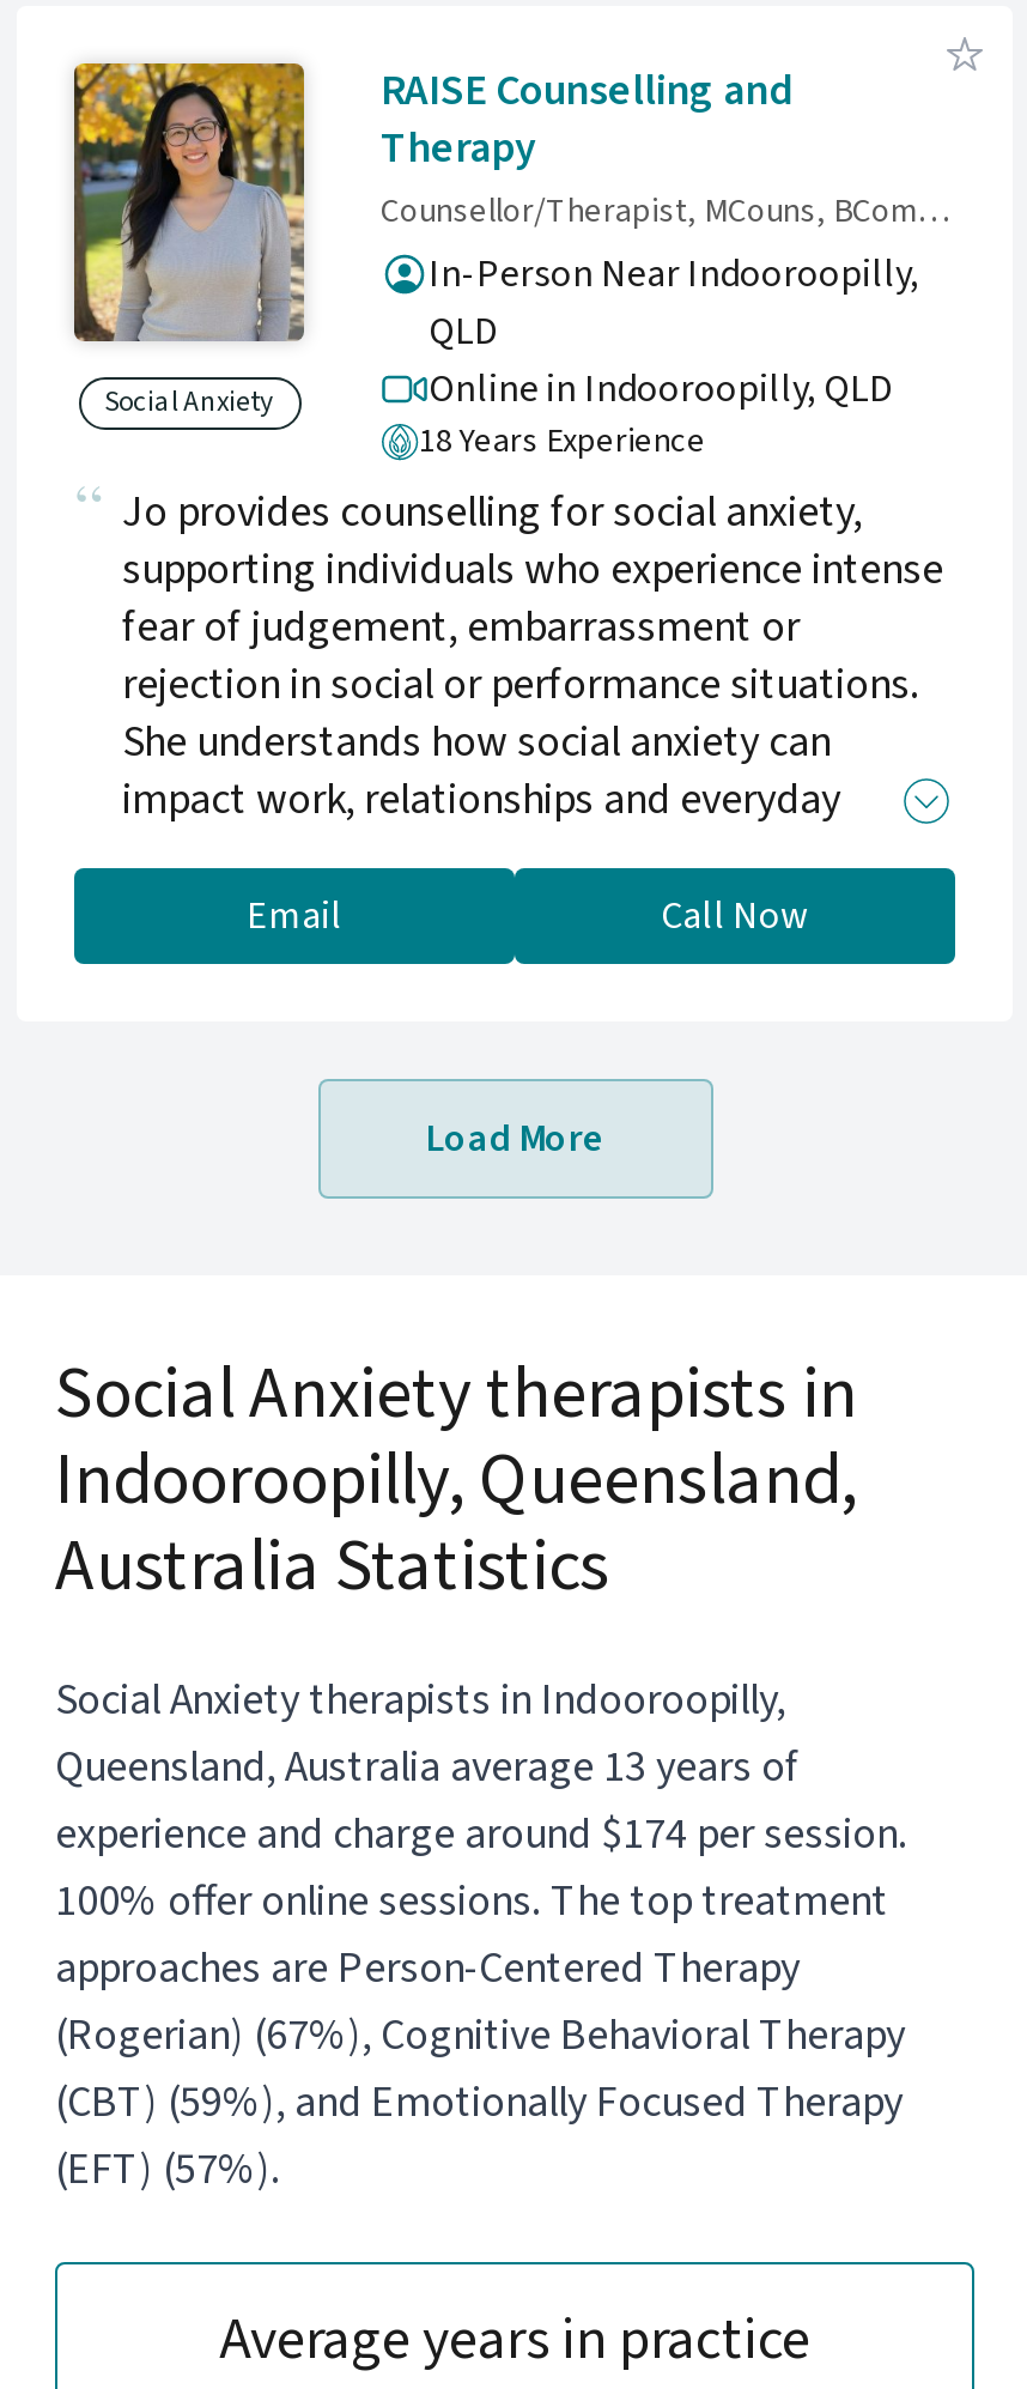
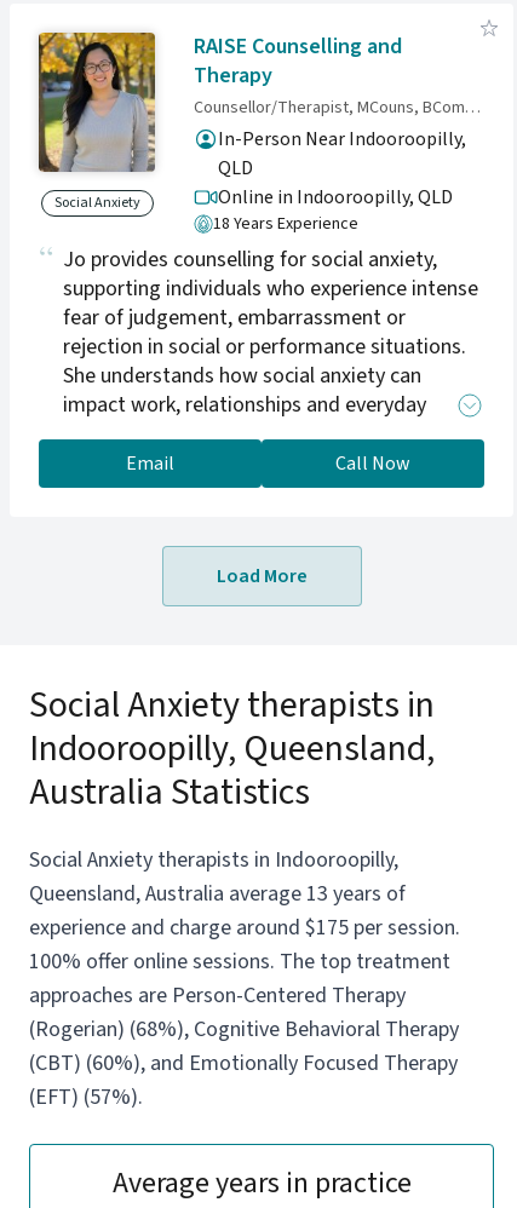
- experience and charge around $174 per session.
+ experience and charge around $175 per session.

- (Rogerian) (67%), Cognitive Behavioral Therapy
+ (Rogerian) (68%), Cognitive Behavioral Therapy

- (CBT) (59%), and Emotionally Focused Therapy
+ (CBT) (60%), and Emotionally Focused Therapy
